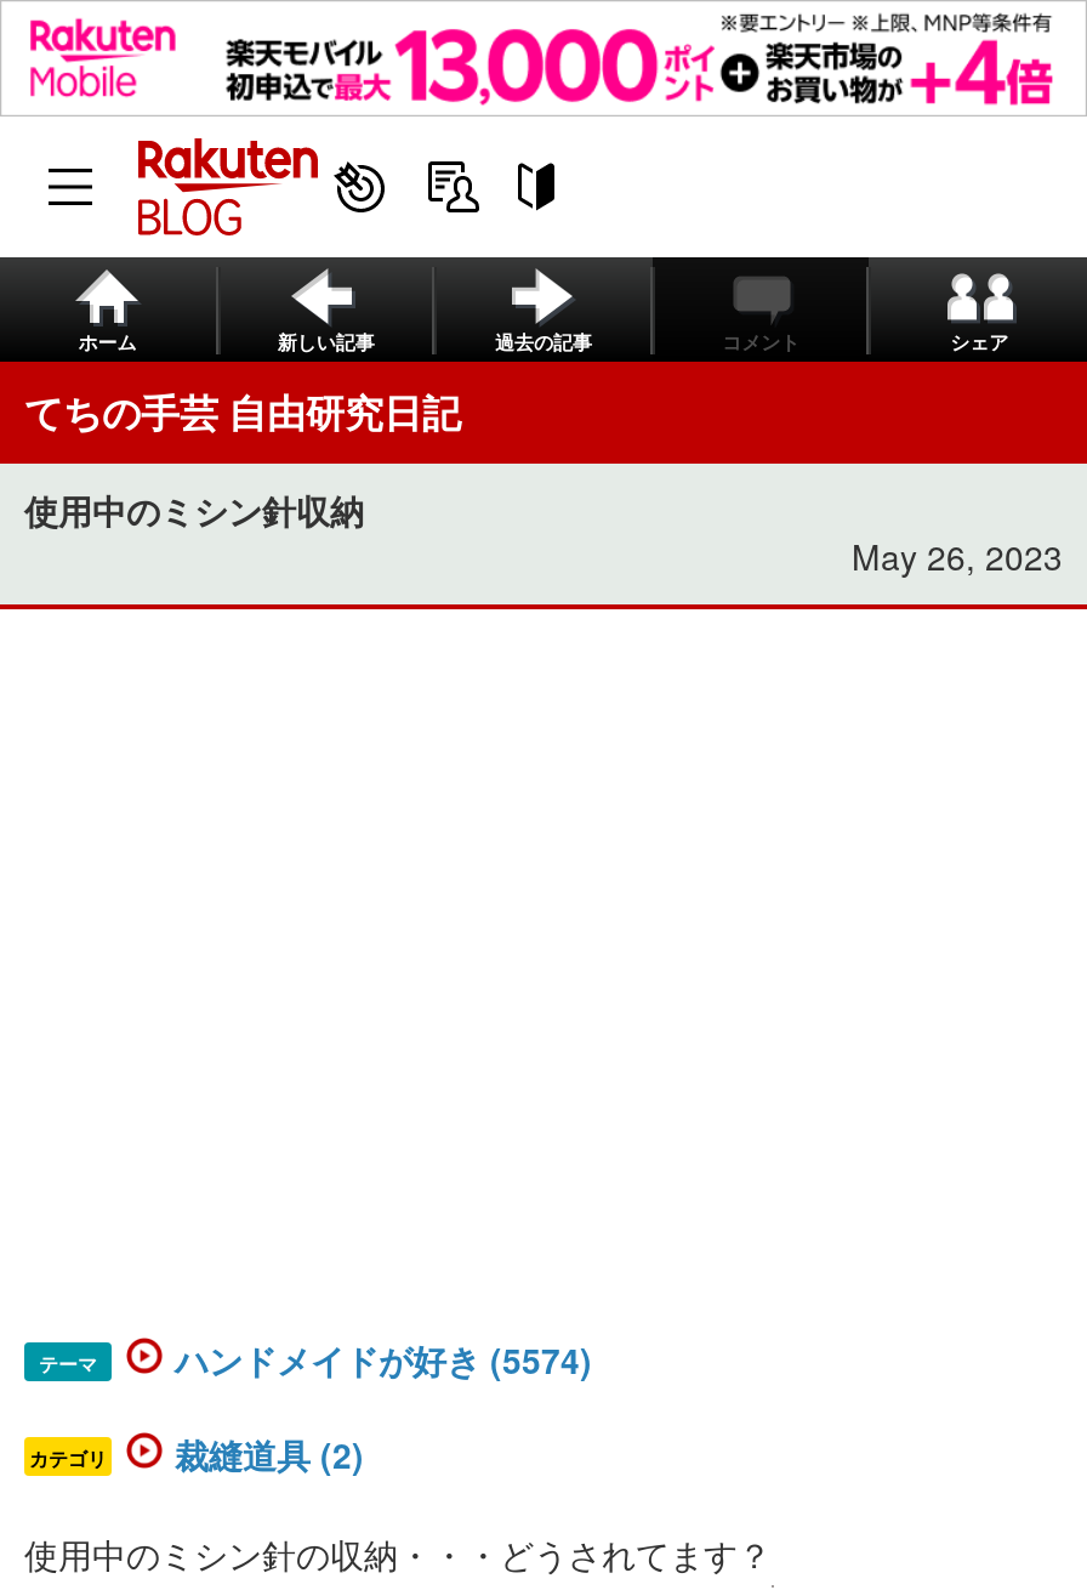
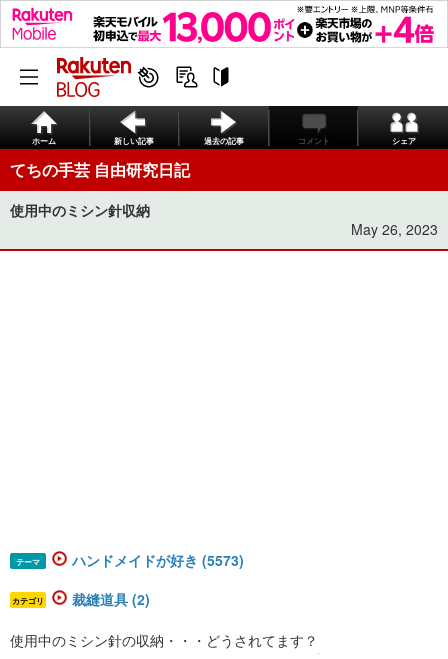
- ハンドメイドが好き (5574)
+ ハンドメイドが好き (5573)
